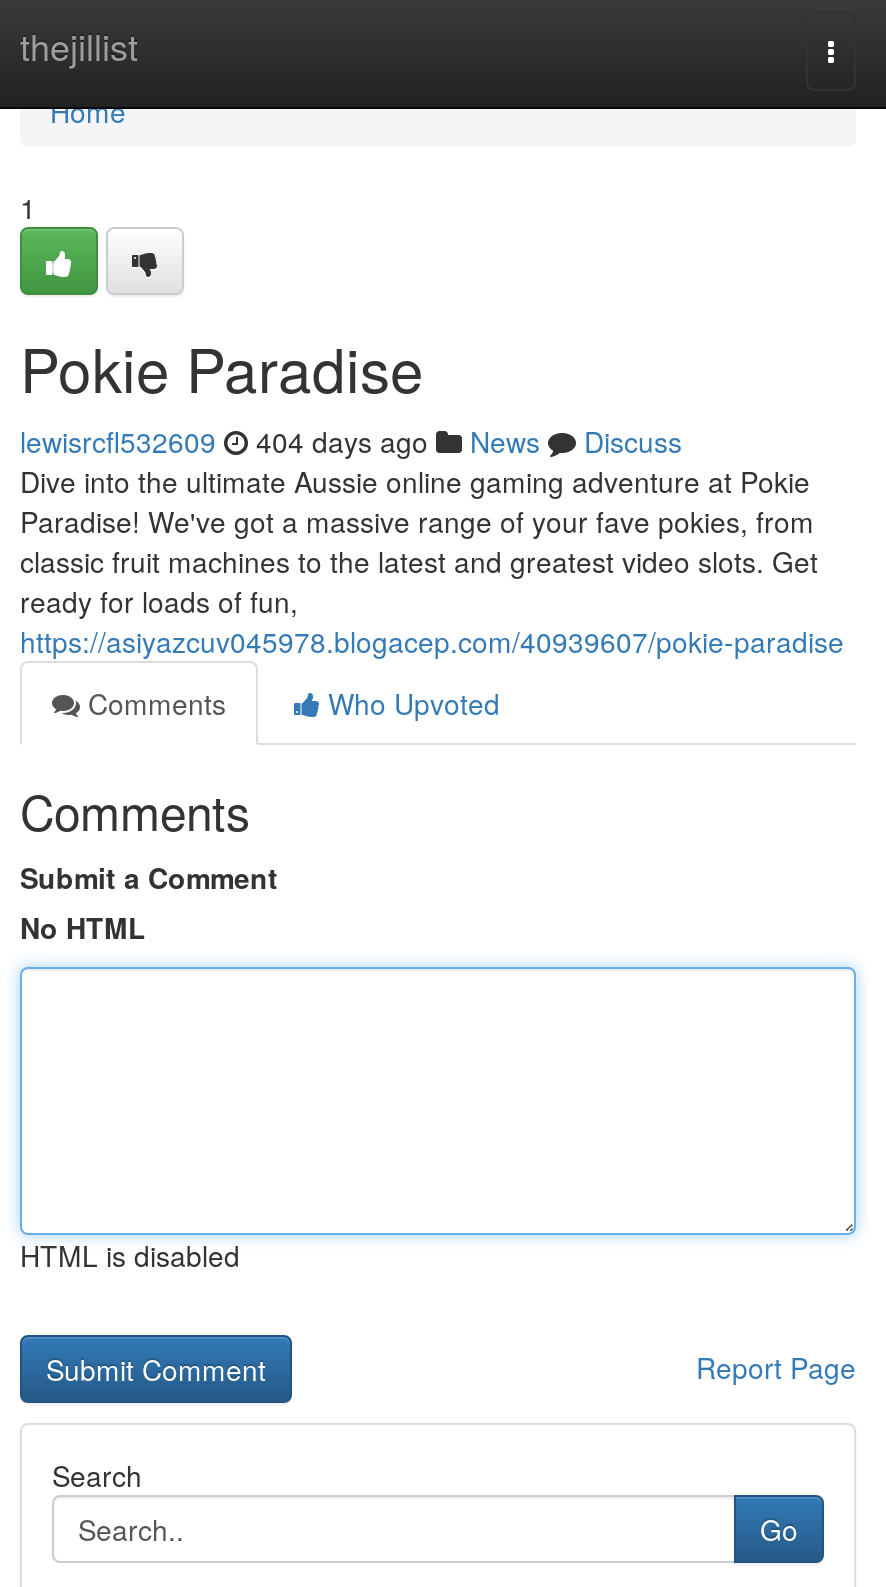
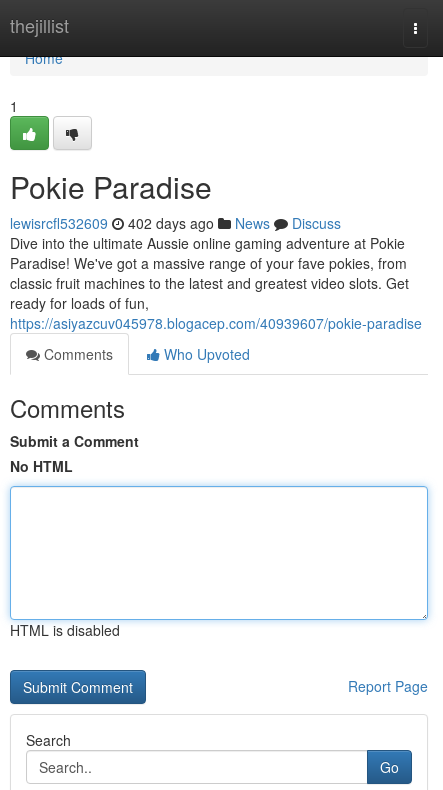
- lewisrcfl532609 404 days ago News Discuss
+ lewisrcfl532609 402 days ago News Discuss
